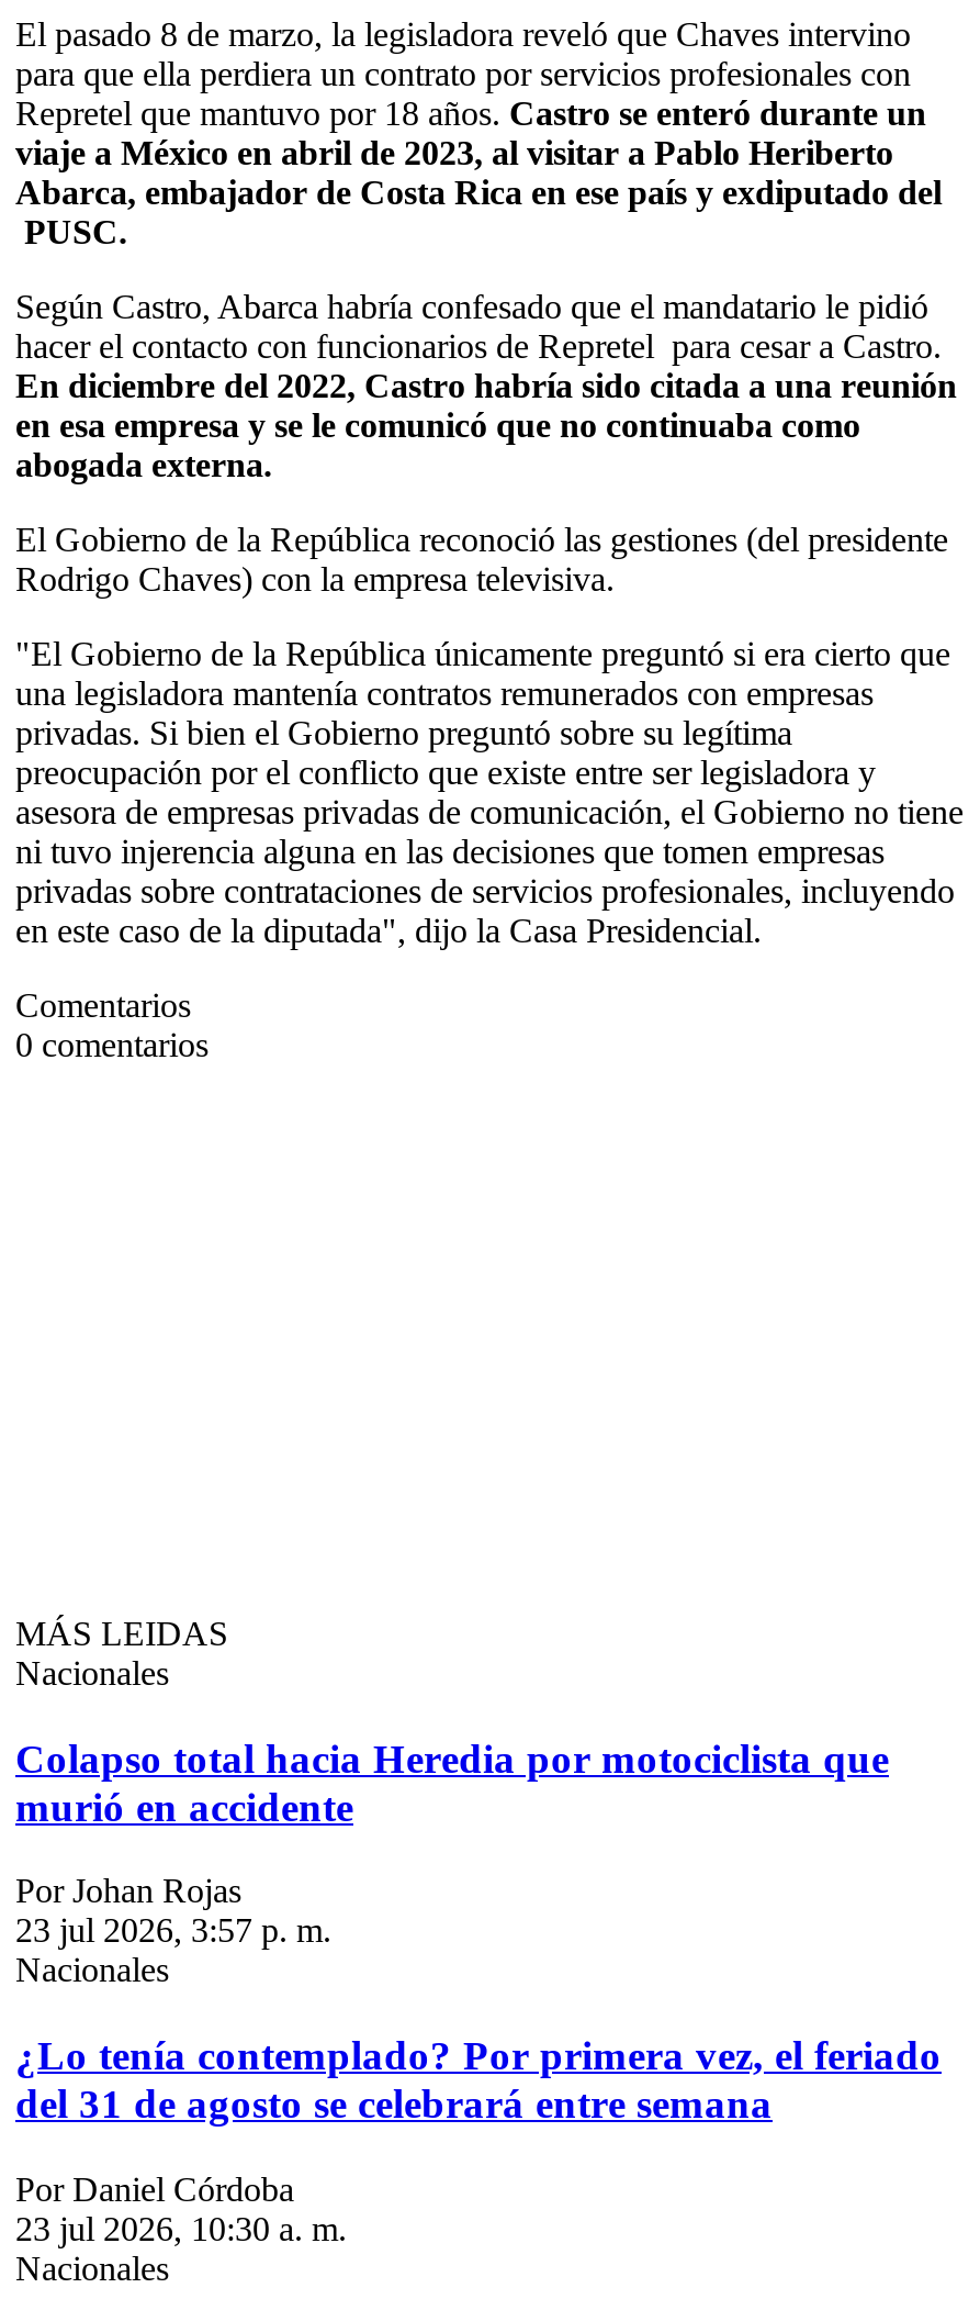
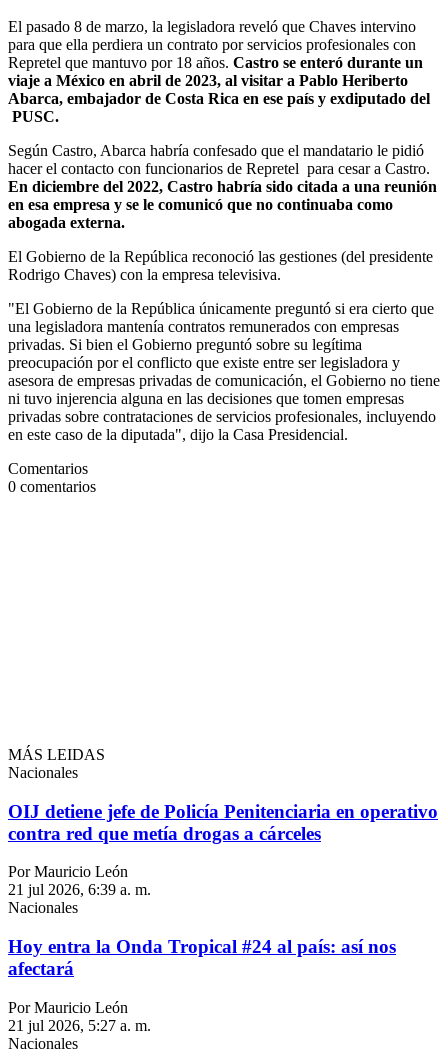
- Colapso total hacia Heredia por motociclista que
- murió en accidente
+ OIJ detiene jefe de Policía Penitenciaria en operativo
+ contra red que metía drogas a cárceles

- Por Johan Rojas
- 23 jul 2026, 3:57 p. m.
+ Por Mauricio León
+ 21 jul 2026, 6:39 a. m.

- ¿Lo tenía contemplado? Por primera vez, el feriado
- del 31 de agosto se celebrará entre semana
+ Hoy entra la Onda Tropical #24 al país: así nos
+ afectará

- Por Daniel Córdoba
- 23 jul 2026, 10:30 a. m.
+ Por Mauricio León
+ 21 jul 2026, 5:27 a. m.
